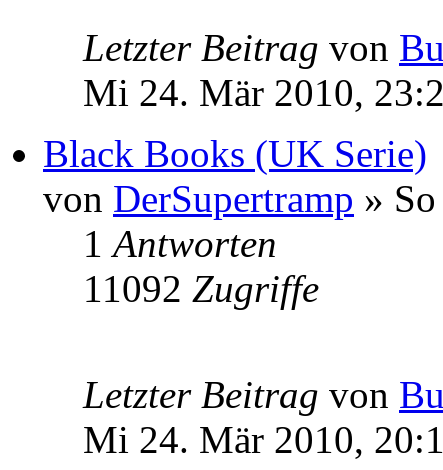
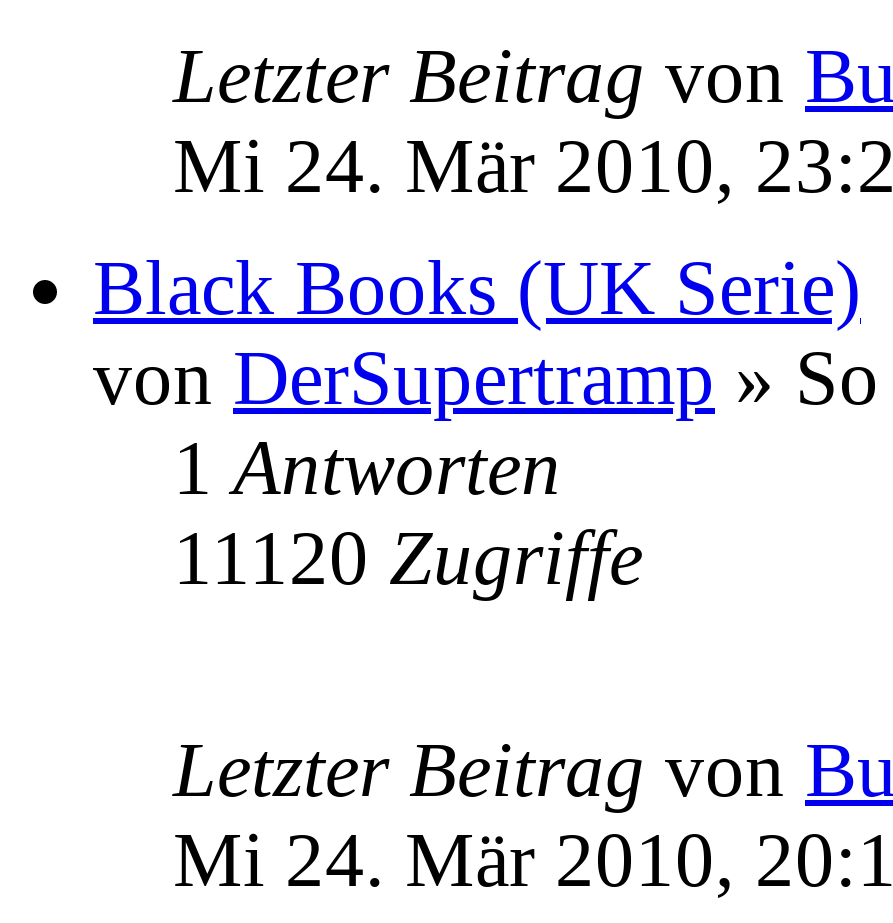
- 11092 Zugriffe
+ 11120 Zugriffe
